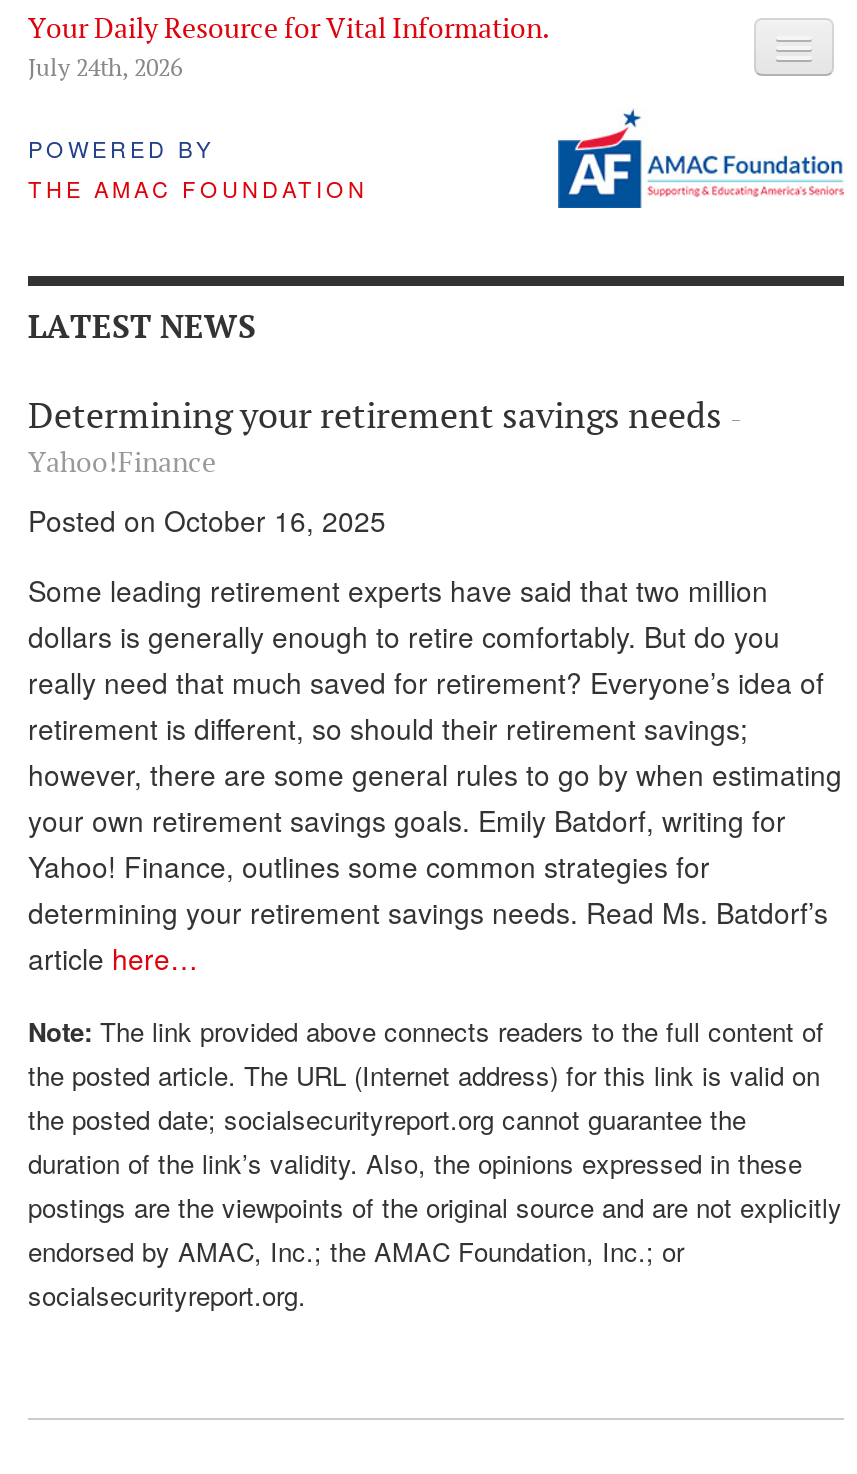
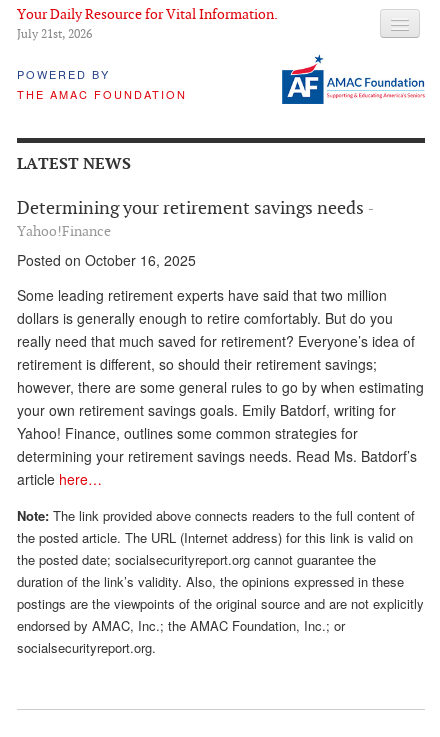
- July 24th, 2026
+ July 21st, 2026
